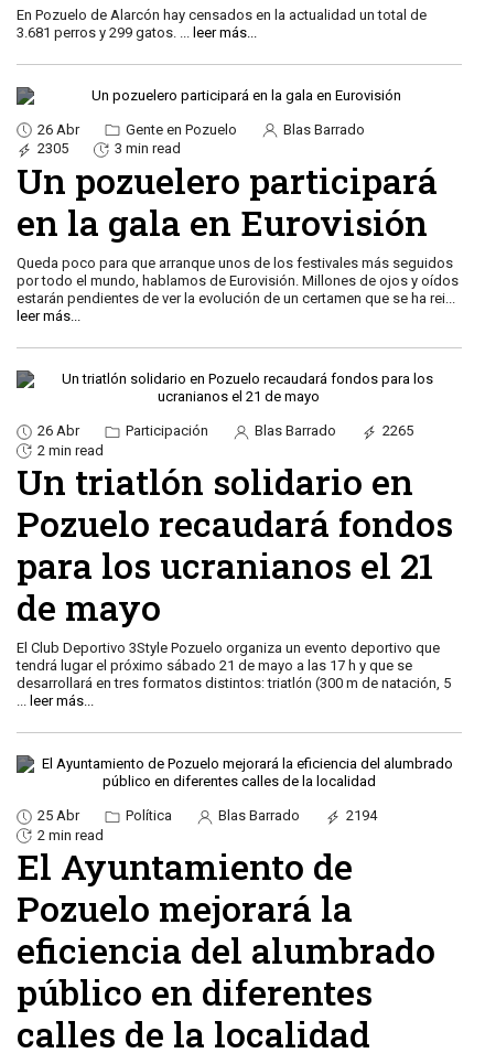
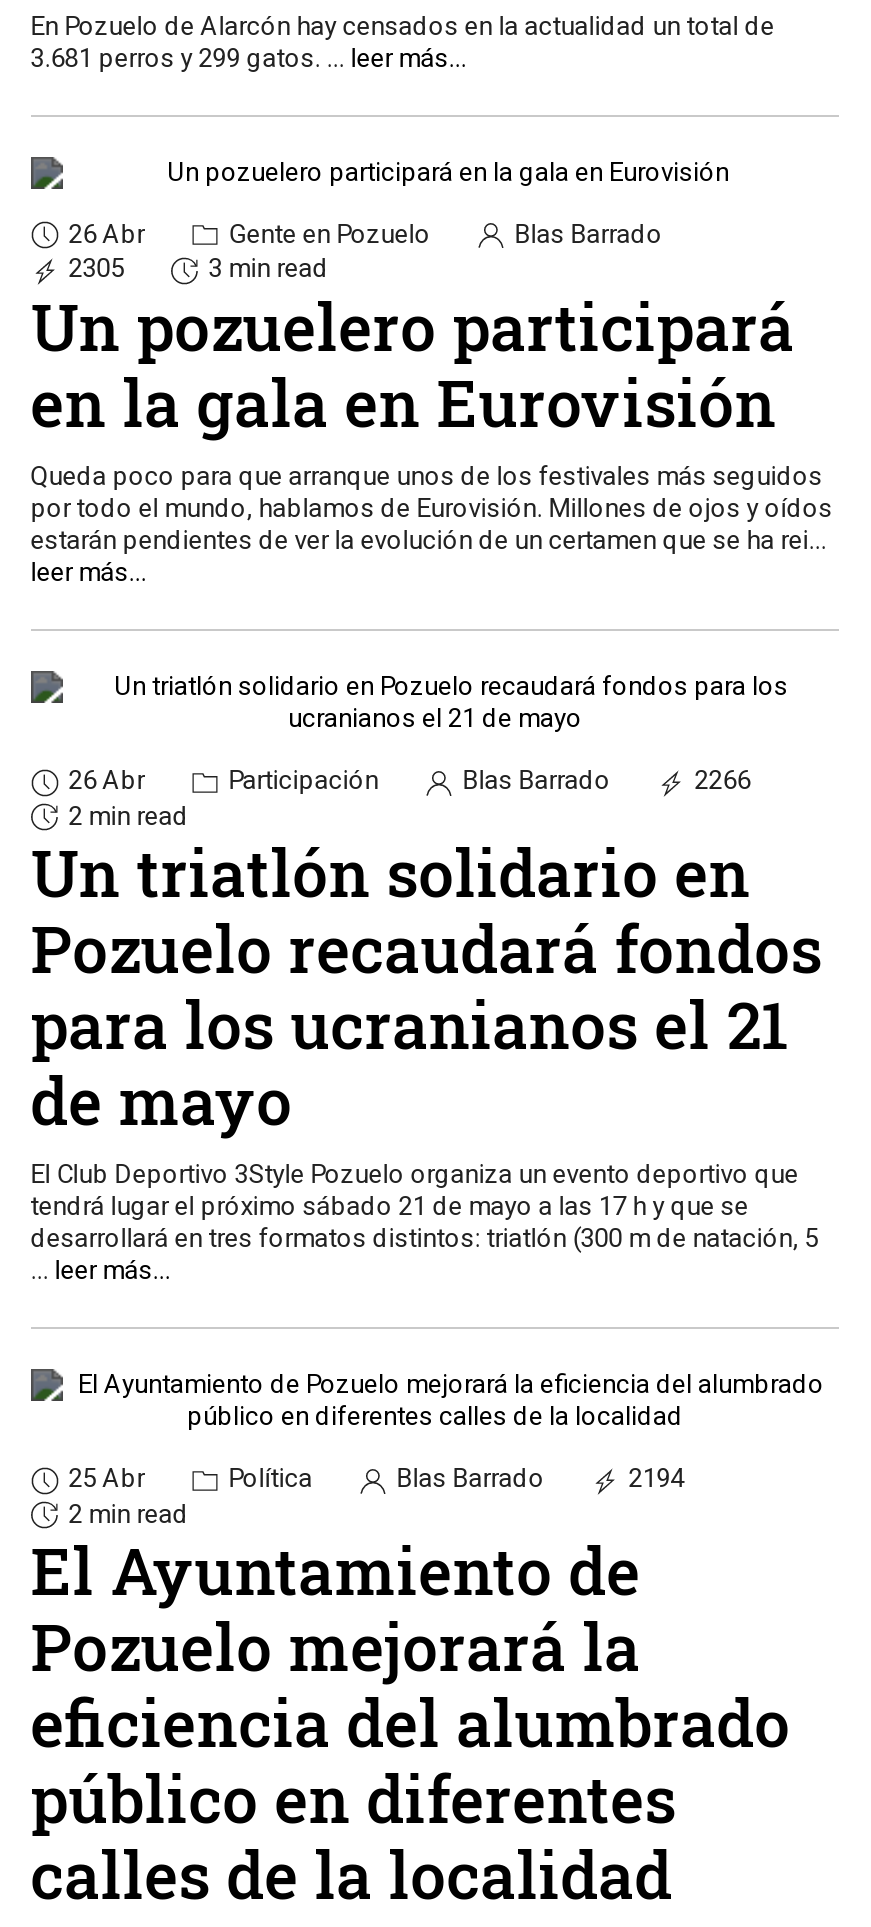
- 2265
+ 2266
